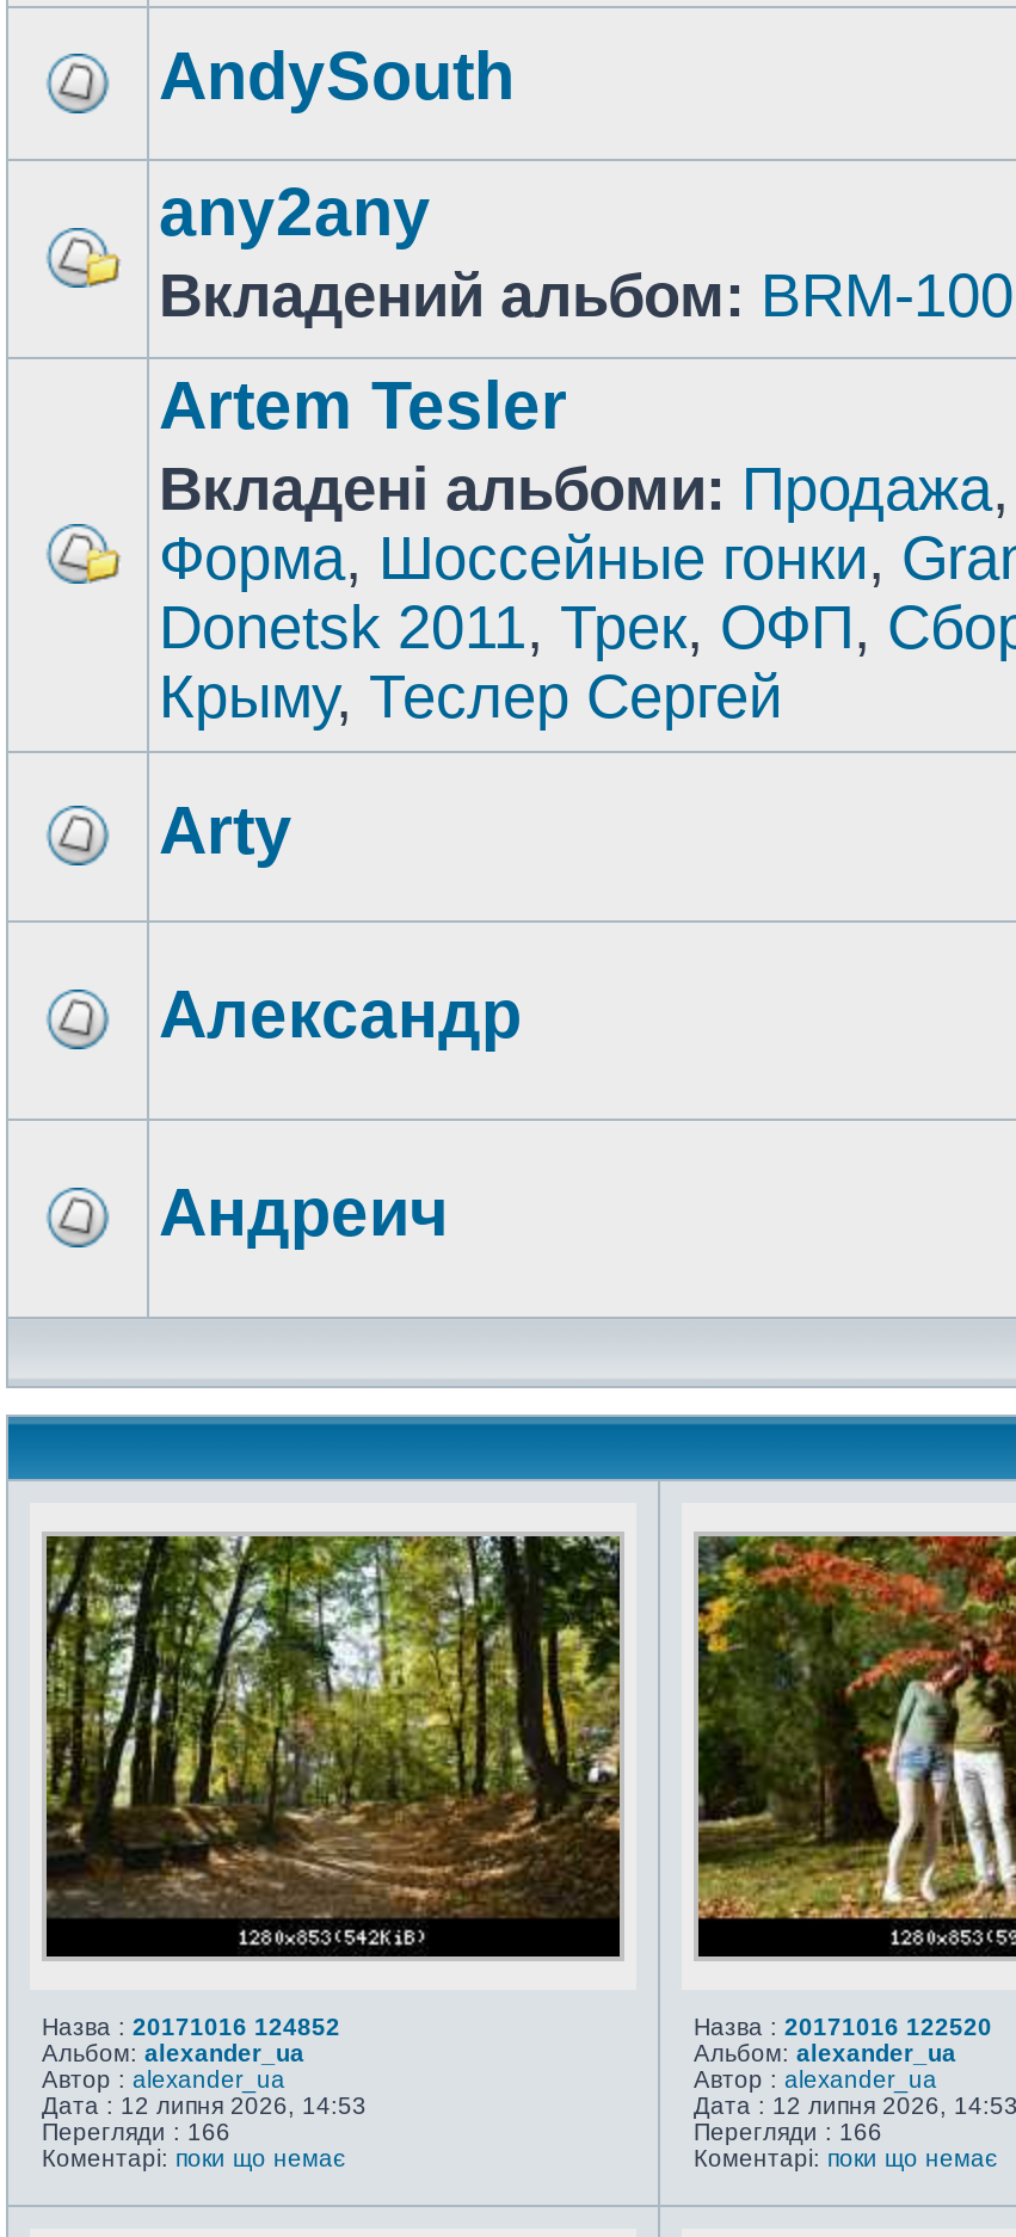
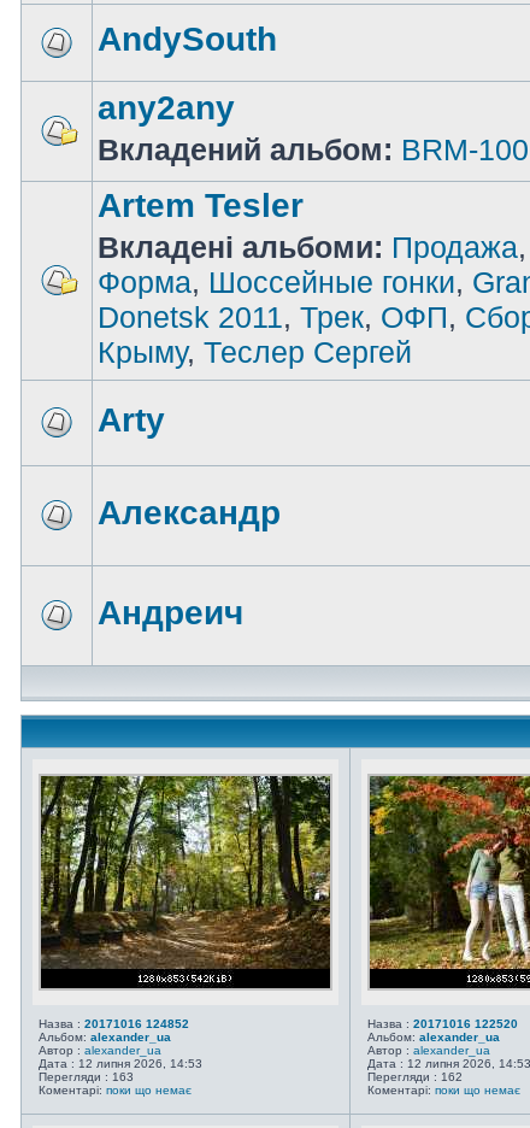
- Перегляди : 166
+ Перегляди : 163

- Перегляди : 166
+ Перегляди : 162
